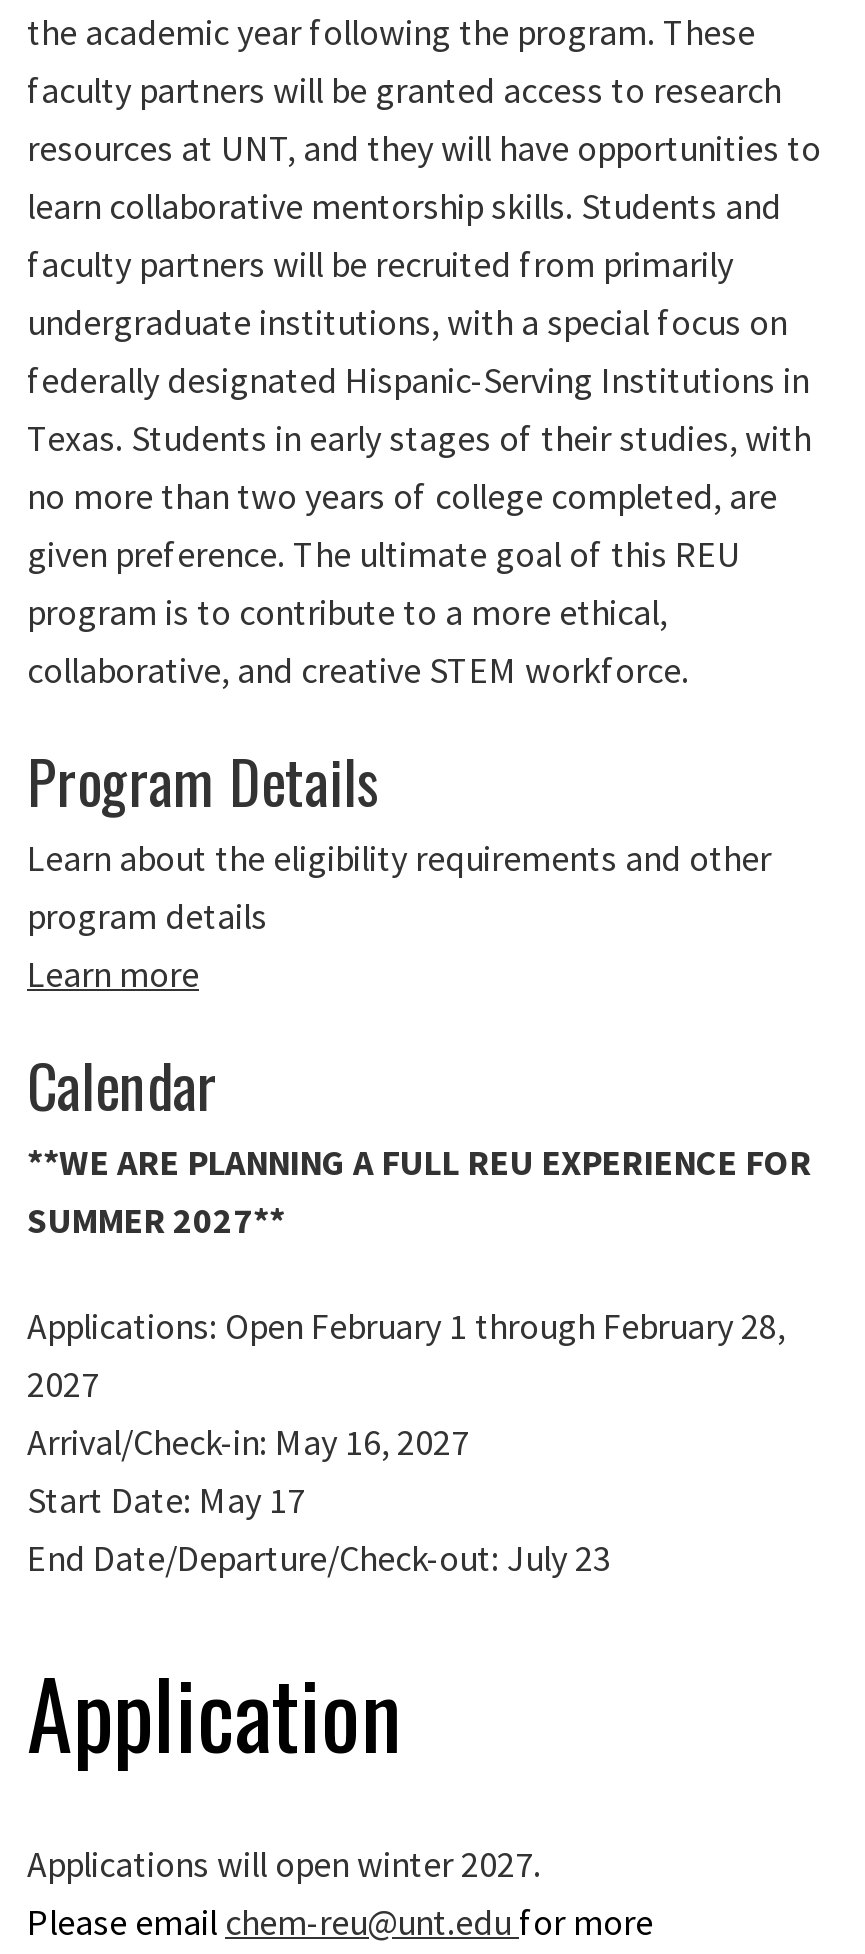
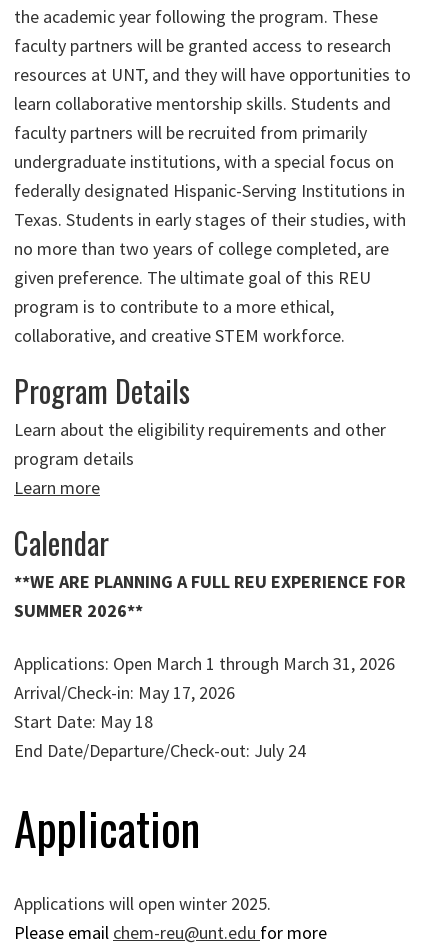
- SUMMER 2027**
+ SUMMER 2026**

- Applications: Open February 1 through February 28,
- 2027
- Arrival/Check-in: May 16, 2027
- Start Date: May 17
- End Date/Departure/Check-out: July 23
+ Applications: Open March 1 through March 31, 2026
+ Arrival/Check-in: May 17, 2026
+ Start Date: May 18
+ End Date/Departure/Check-out: July 24

- Applications will open winter 2027.
+ Applications will open winter 2025.
